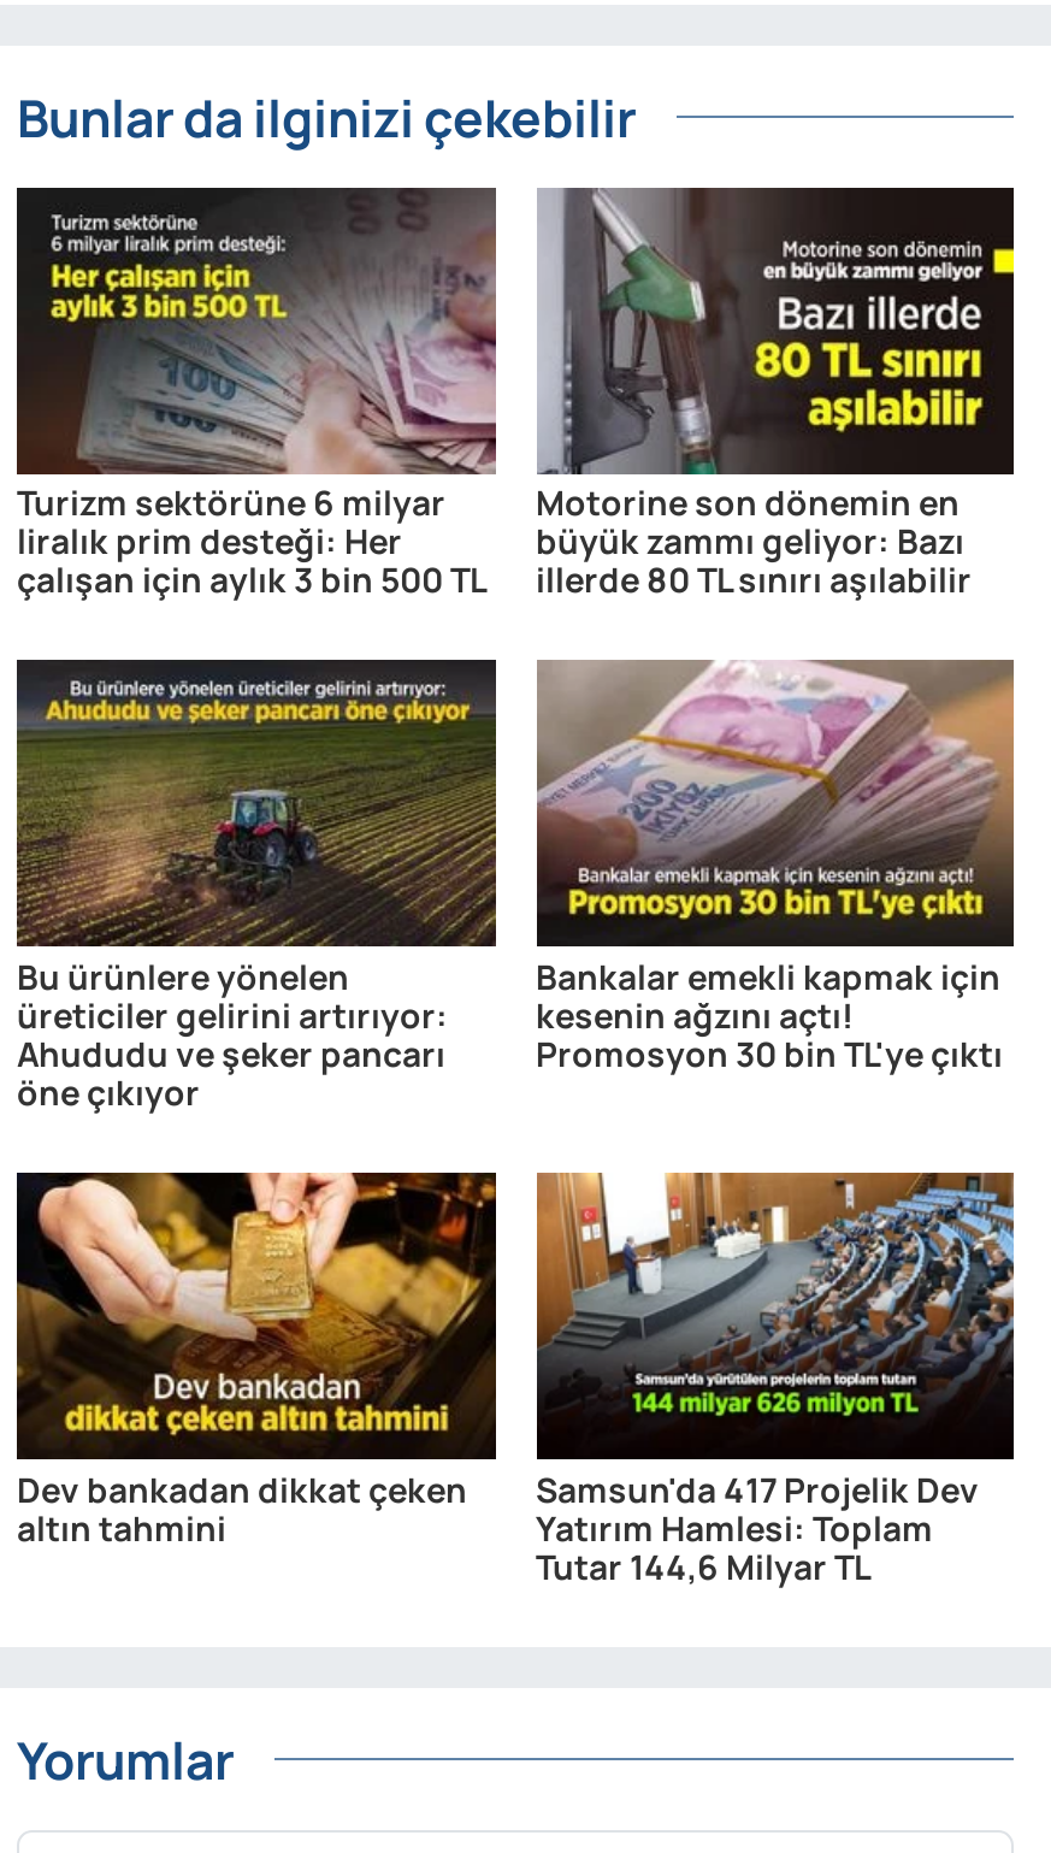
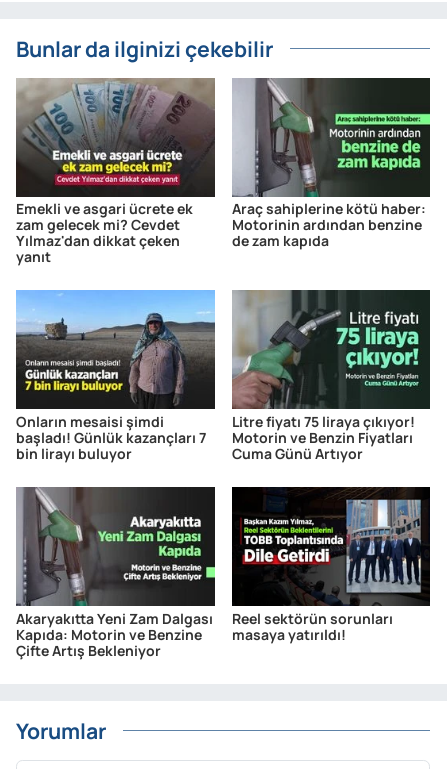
- [image]
- Turizm sektörüne 6 milyar
- liralık prim desteği: Her
- çalışan için aylık 3 bin 500 TL
+ [image]
+ Emekli ve asgari ücrete ek
+ zam gelecek mi? Cevdet
+ Yılmaz'dan dikkat çeken
+ yanıt

- [image]
- Motorine son dönemin en
- büyük zammı geliyor: Bazı
- illerde 80 TL sınırı aşılabilir
+ [image]
+ Araç sahiplerine kötü haber:
+ Motorinin ardından benzine
+ de zam kapıda

- [image]
- Bu ürünlere yönelen
- üreticiler gelirini artırıyor:
- Ahududu ve şeker pancarı
- öne çıkıyor
+ [image]
+ Onların mesaisi şimdi
+ başladı! Günlük kazançları 7
+ bin lirayı buluyor

- [image]
- Bankalar emekli kapmak için
- kesenin ağzını açtı!
- Promosyon 30 bin TL'ye çıktı
+ [image]
+ Litre fiyatı 75 liraya çıkıyor!
+ Motorin ve Benzin Fiyatları
+ Cuma Günü Artıyor

- [image]
- Dev bankadan dikkat çeken
- altın tahmini
+ [image]
+ Akaryakıtta Yeni Zam Dalgası
+ Kapıda: Motorin ve Benzine
+ Çifte Artış Bekleniyor

- [image]
- Samsun'da 417 Projelik Dev
- Yatırım Hamlesi: Toplam
- Tutar 144,6 Milyar TL
+ [image]
+ Reel sektörün sorunları
+ masaya yatırıldı!
